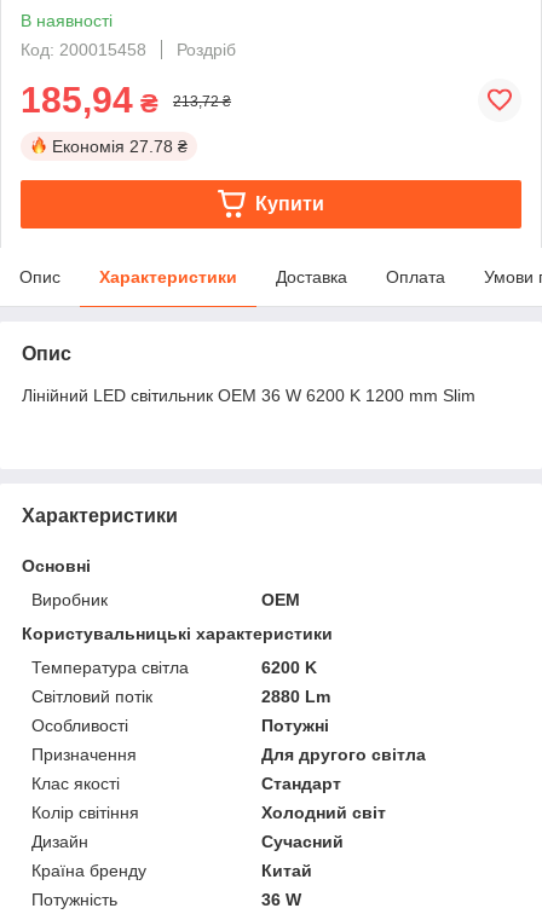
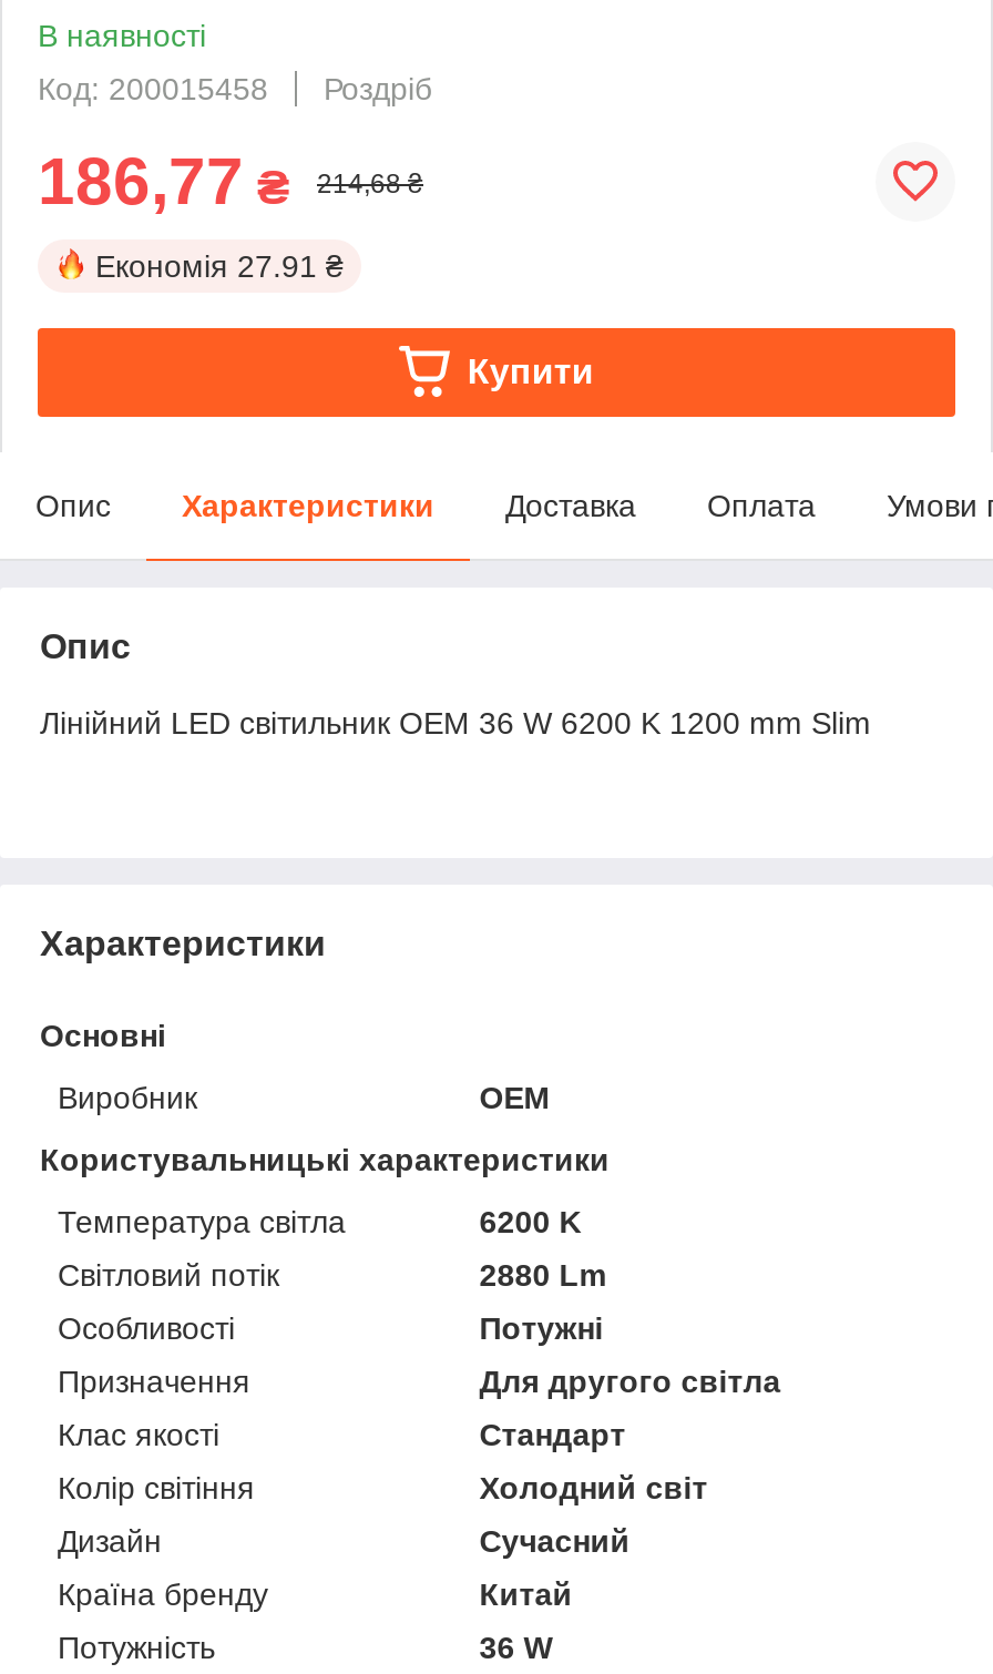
- 185,94 ₴
+ 186,77 ₴

- 213,72 ₴
+ 214,68 ₴

- Економія 27.78 ₴
+ Економія 27.91 ₴
